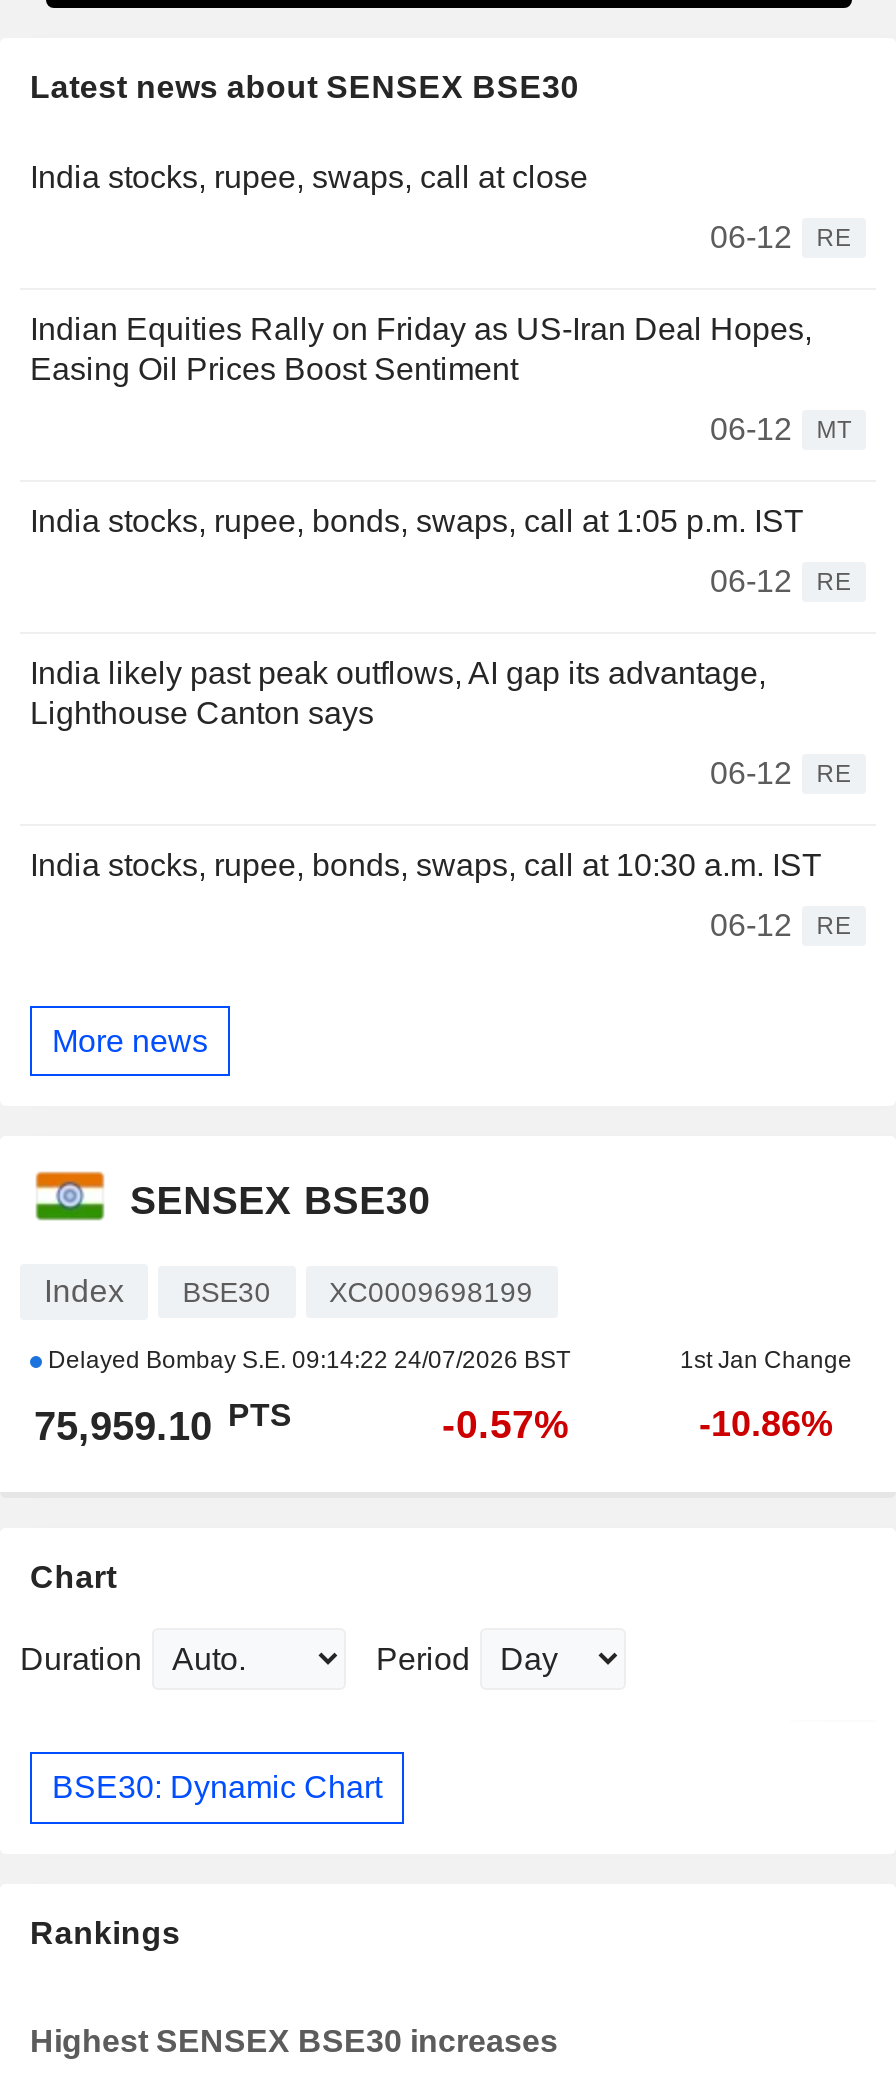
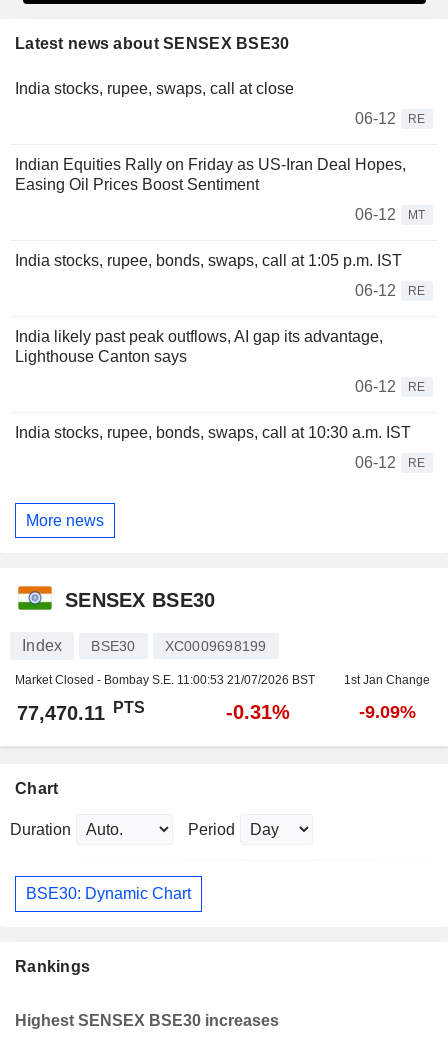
- Delayed Bombay S.E. 09:14:22 24/07/2026 BST
+ Market Closed - Bombay S.E. 11:00:53 21/07/2026 BST

- 75,959.10 PTS
+ 77,470.11 PTS

- -0.57%
+ -0.31%

- -10.86%
+ -9.09%
